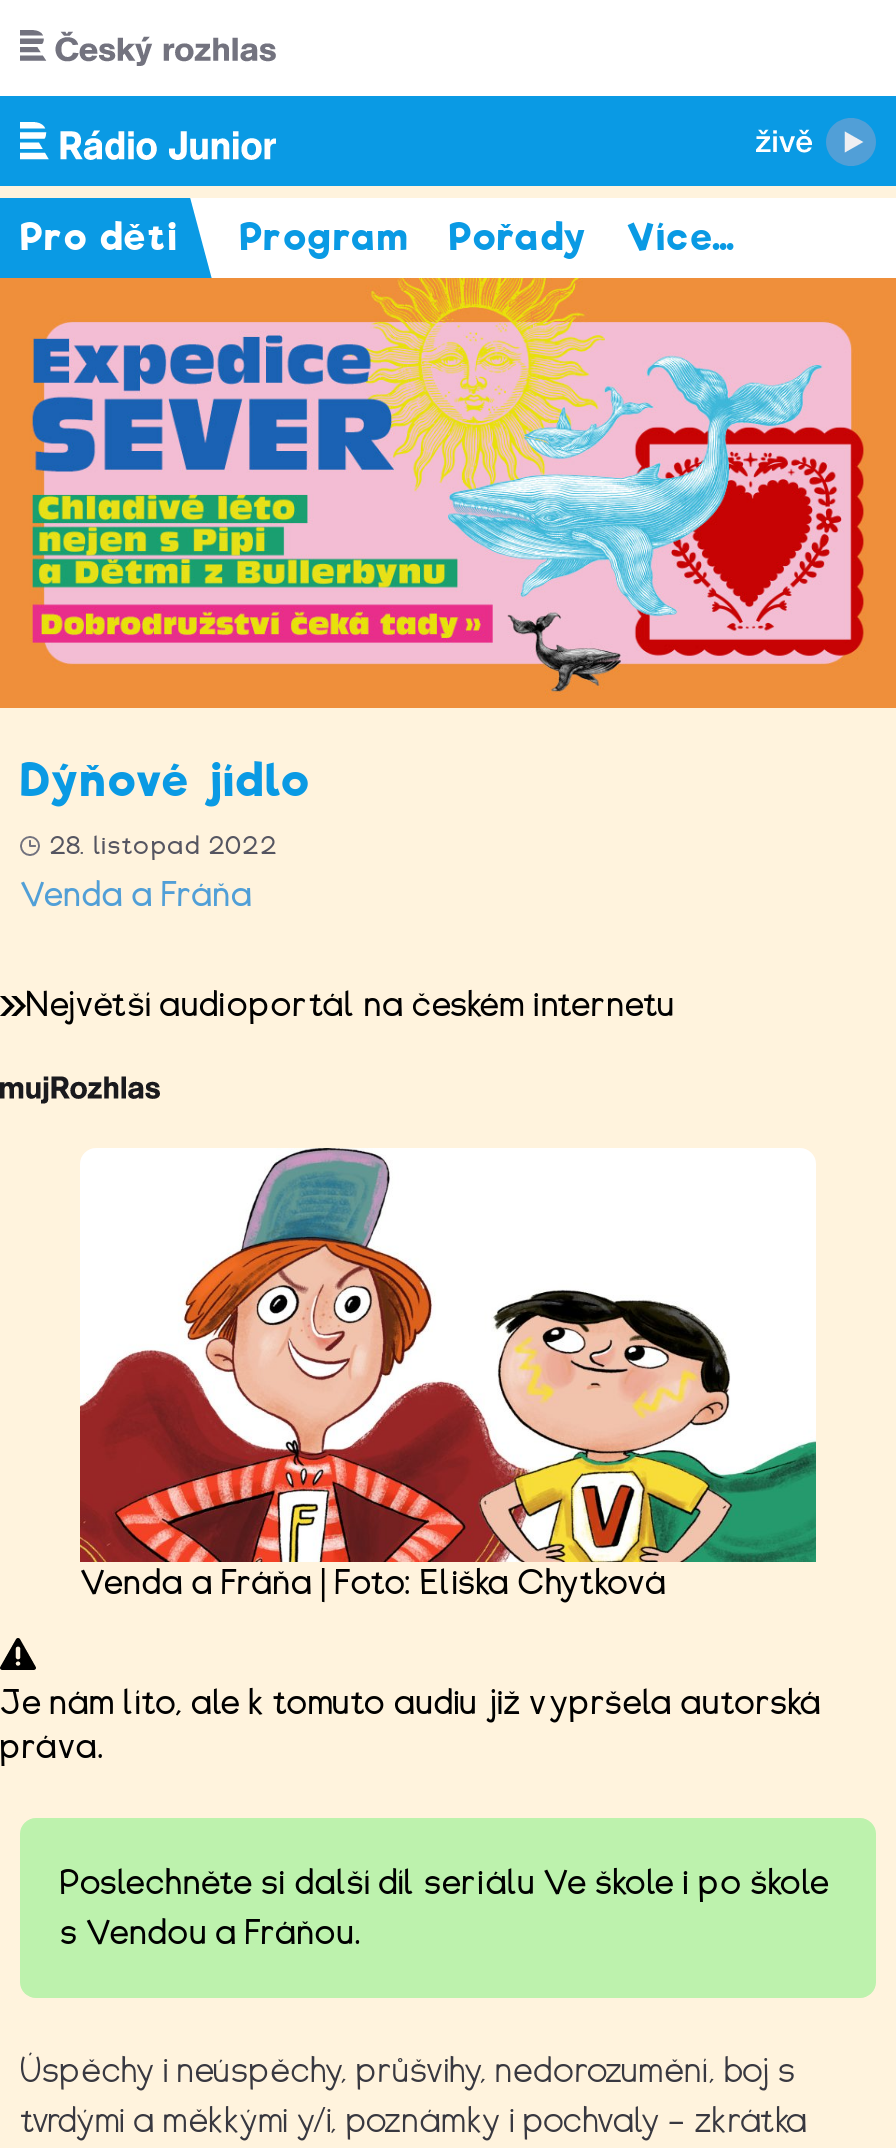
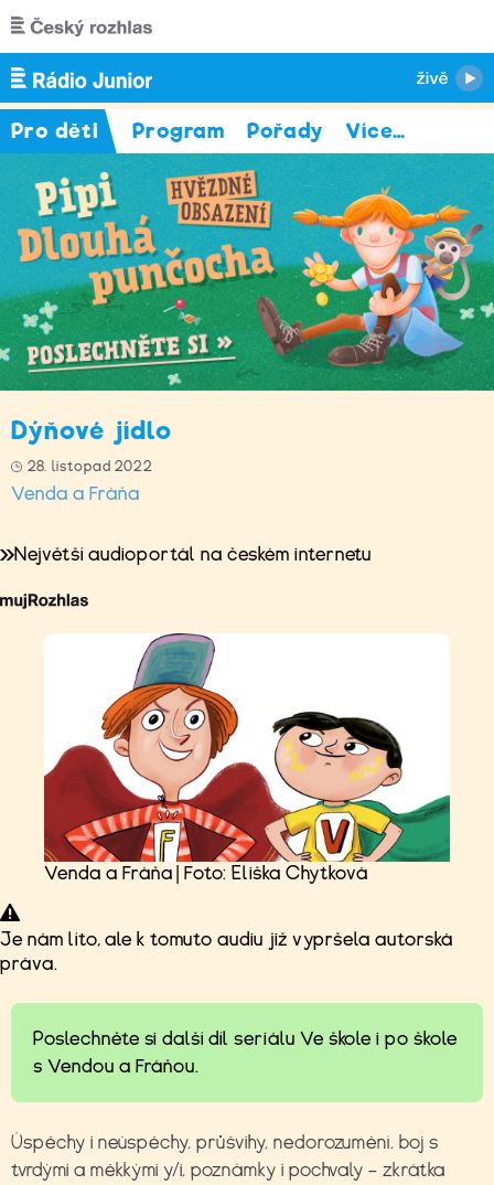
- [image]
+ [image]
